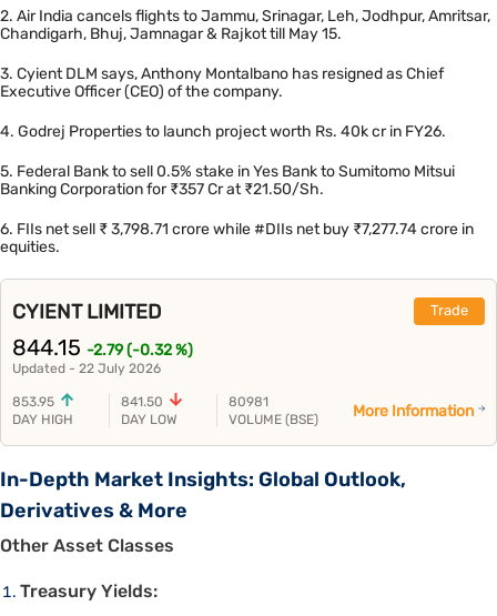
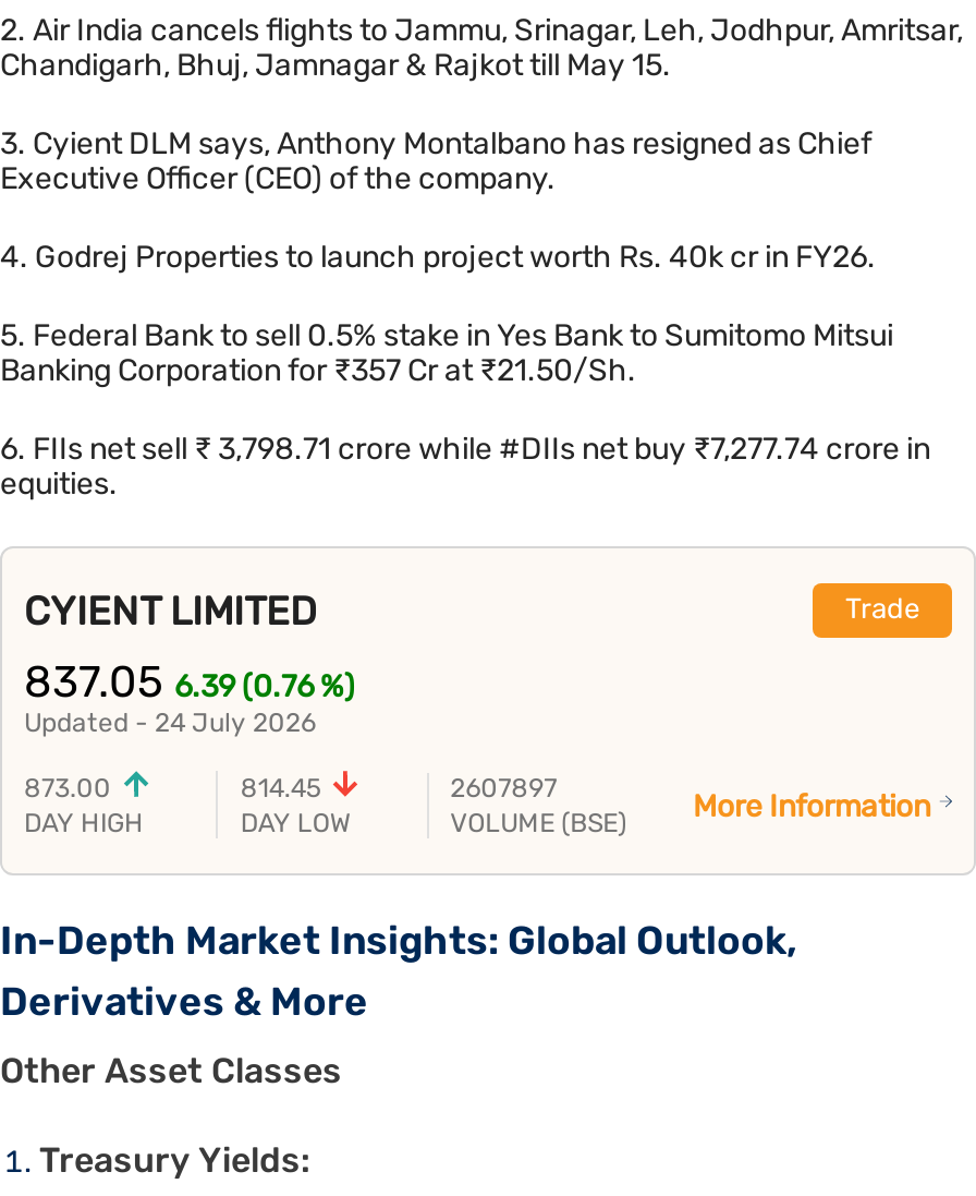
- 844.15 -2.79(-0.32%)
+ 837.05 6.39(0.76%)

- Updated - 22 July 2026
+ Updated - 24 July 2026

- 853.95
+ 873.00

- 841.50
+ 814.45

- 80981
+ 2607897
